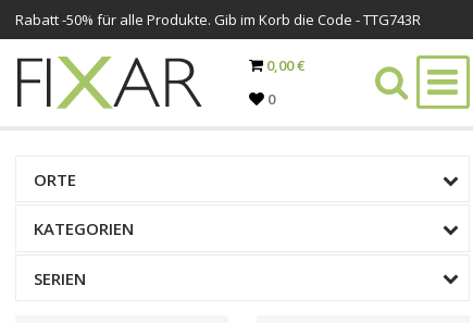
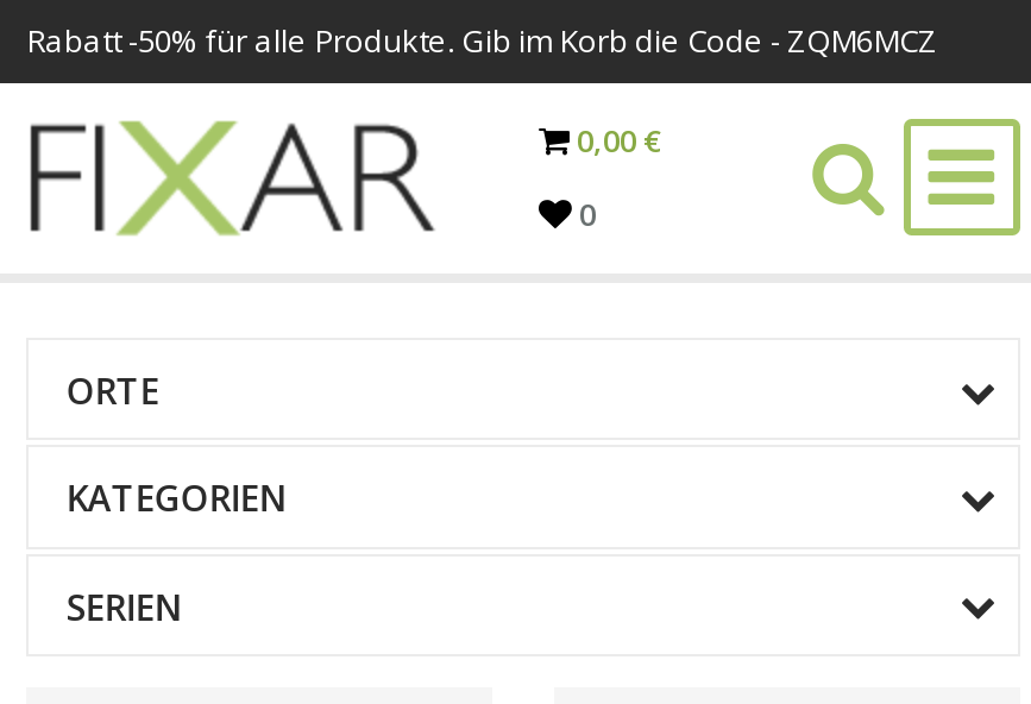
- Rabatt -50% für alle Produkte. Gib im Korb die Code - TTG743R
+ Rabatt -50% für alle Produkte. Gib im Korb die Code - ZQM6MCZ
